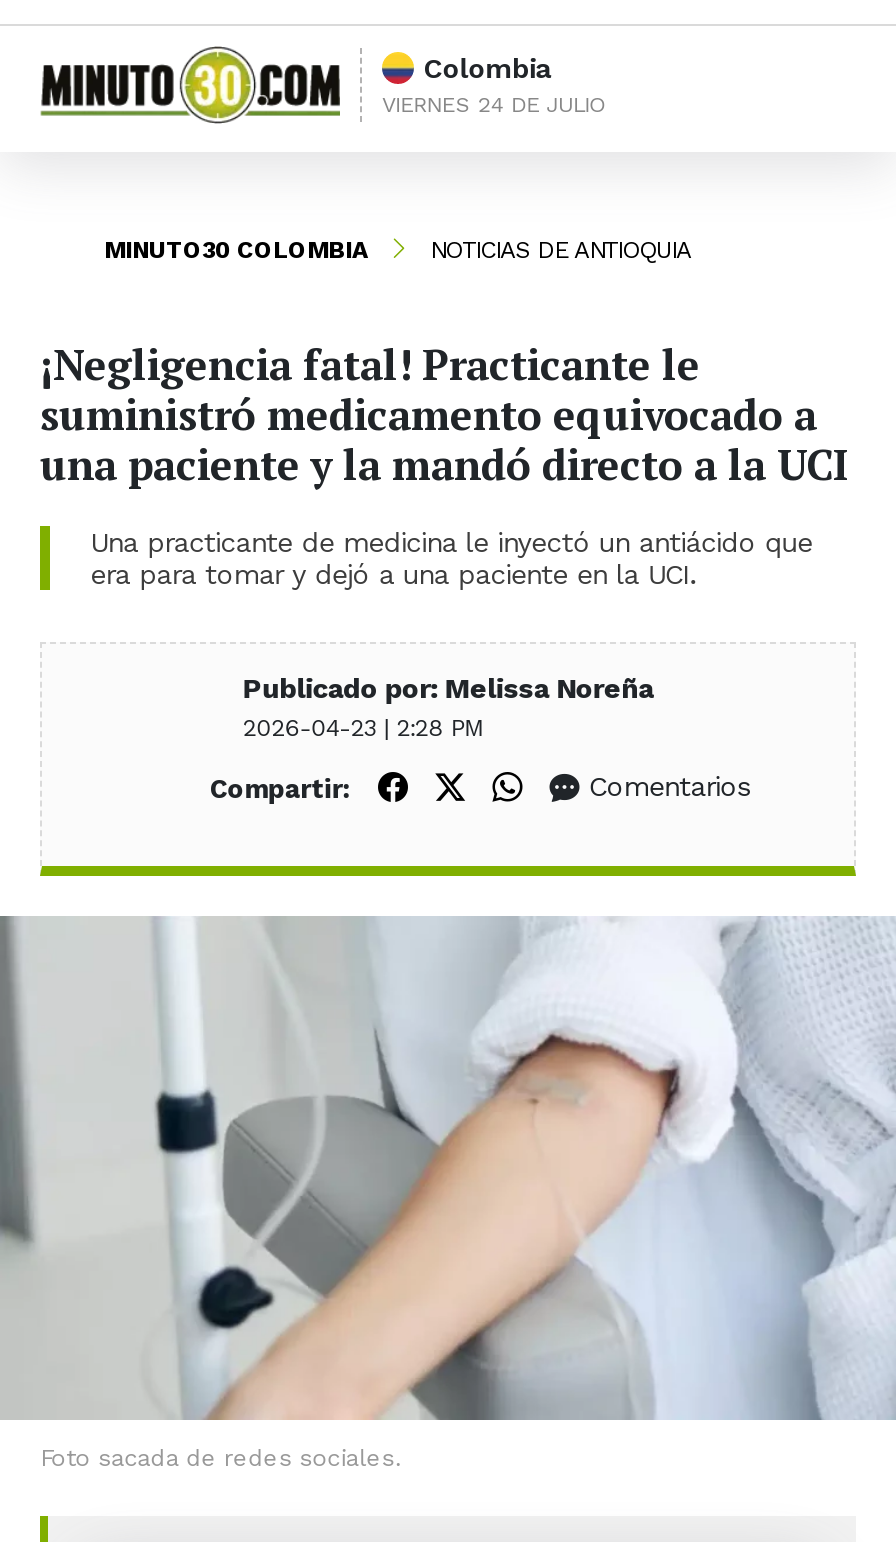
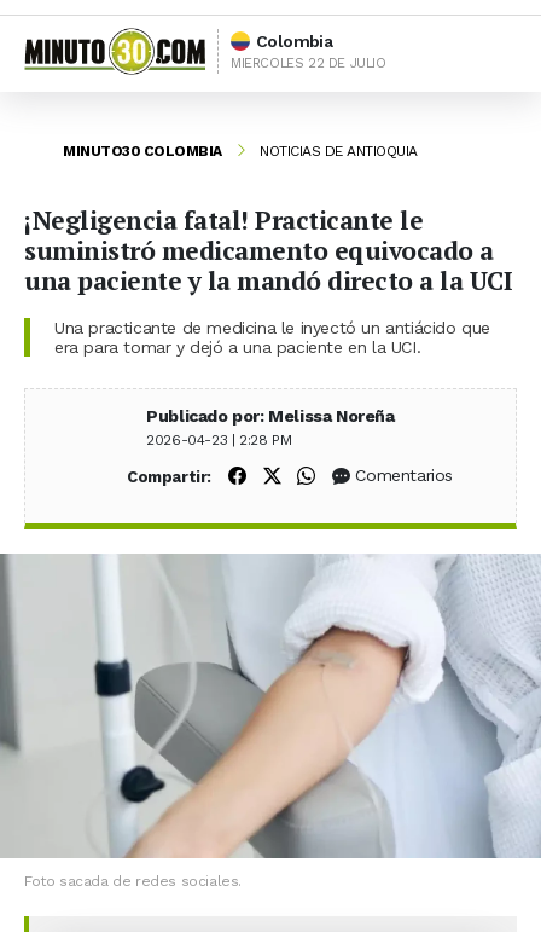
- VIERNES 24 DE JULIO
+ MIERCOLES 22 DE JULIO
